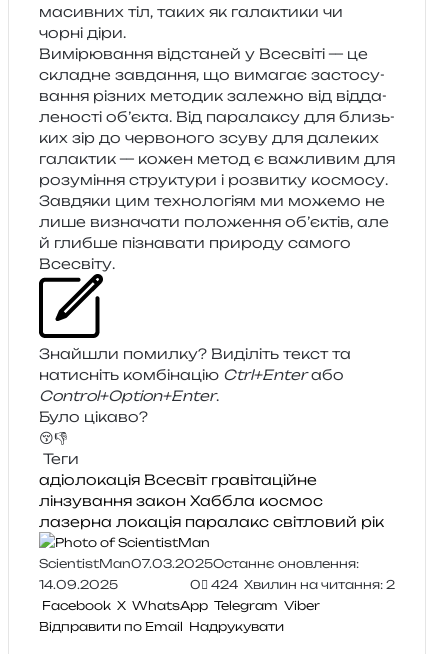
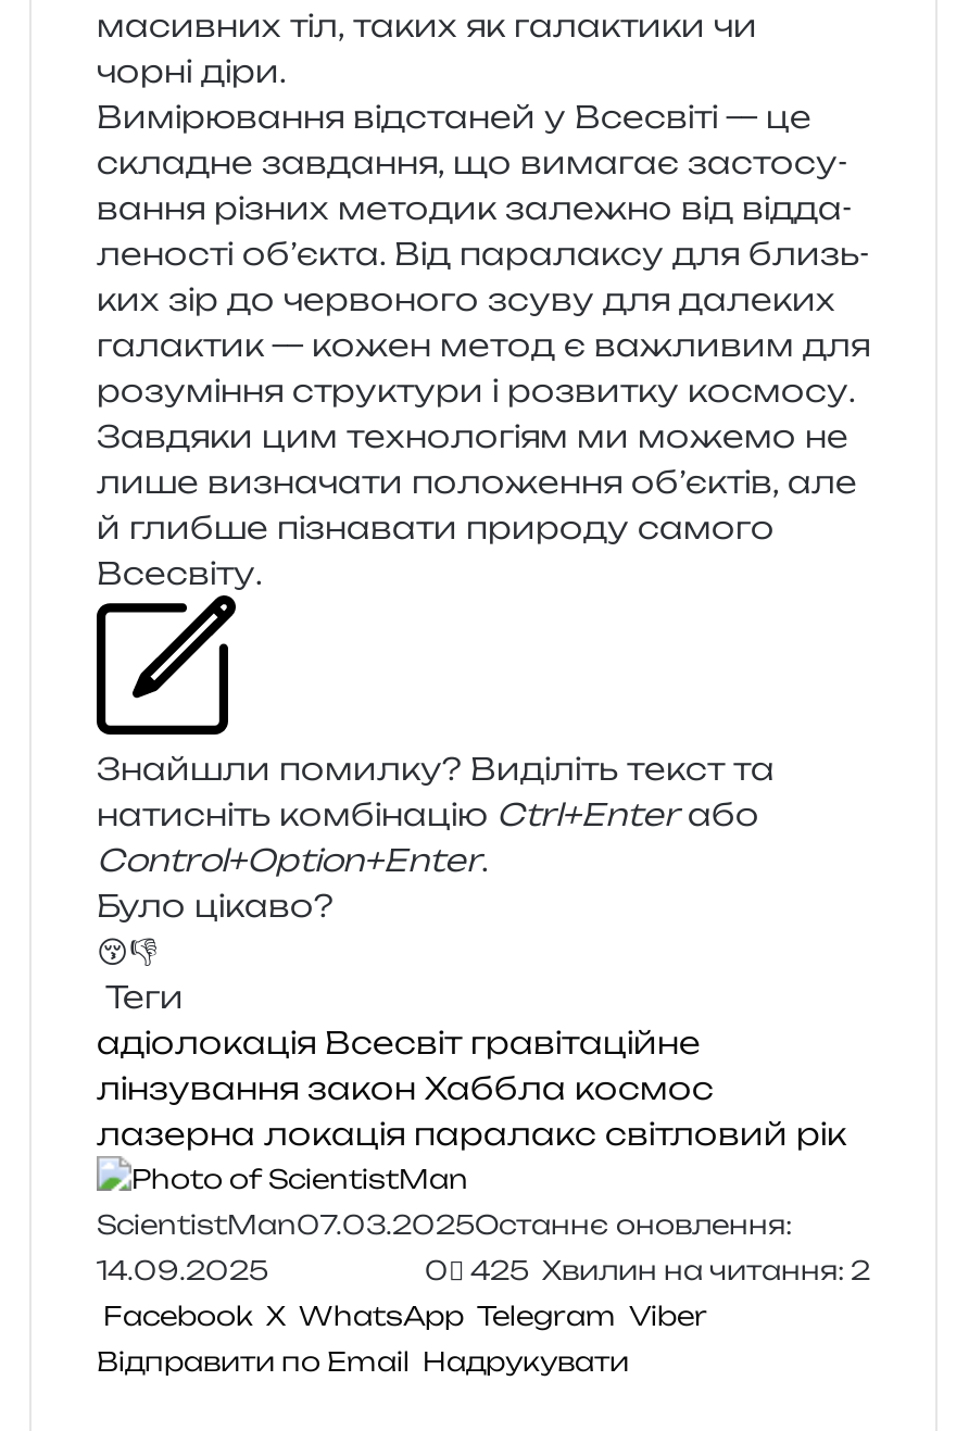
- 0 424 Хвилин на читання: 2
+ 0 425 Хвилин на читання: 2
